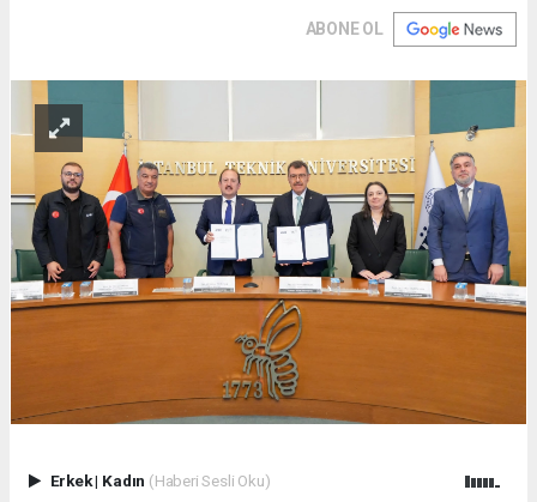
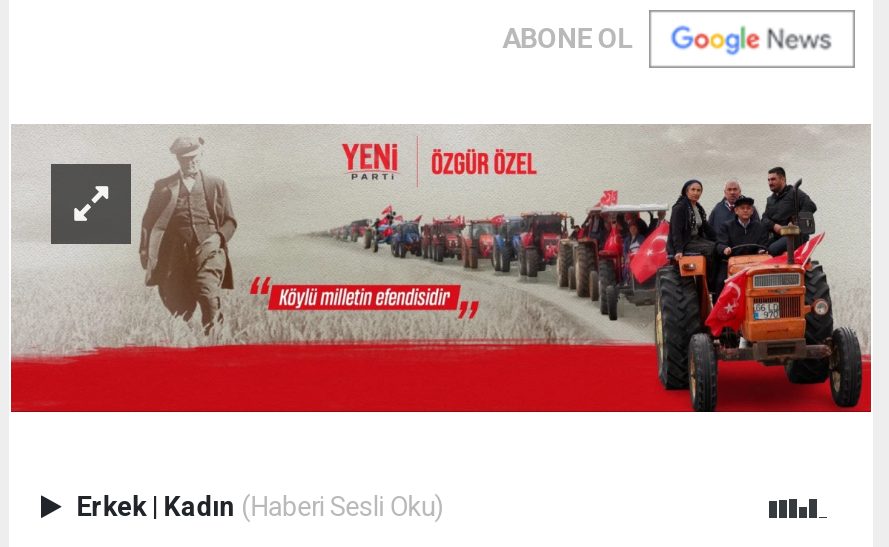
- [image]
+ [image]
